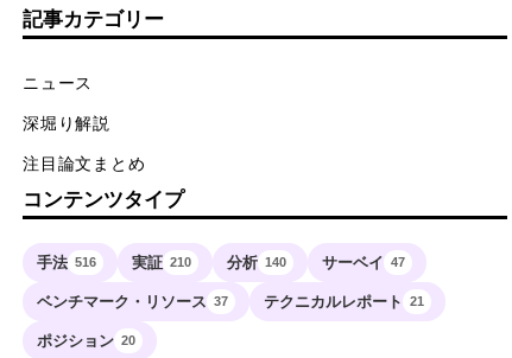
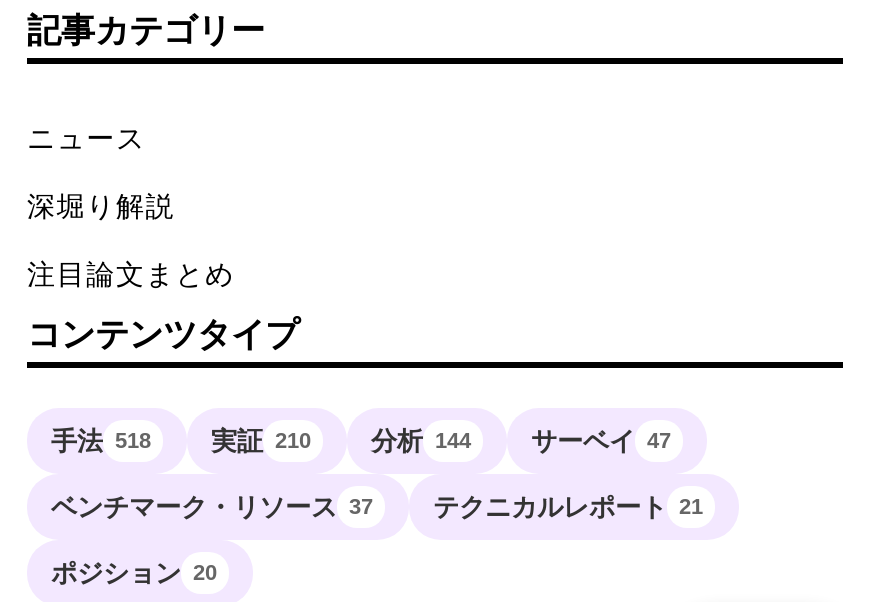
- 手法 516
+ 手法 518

- 分析 140
+ 分析 144
